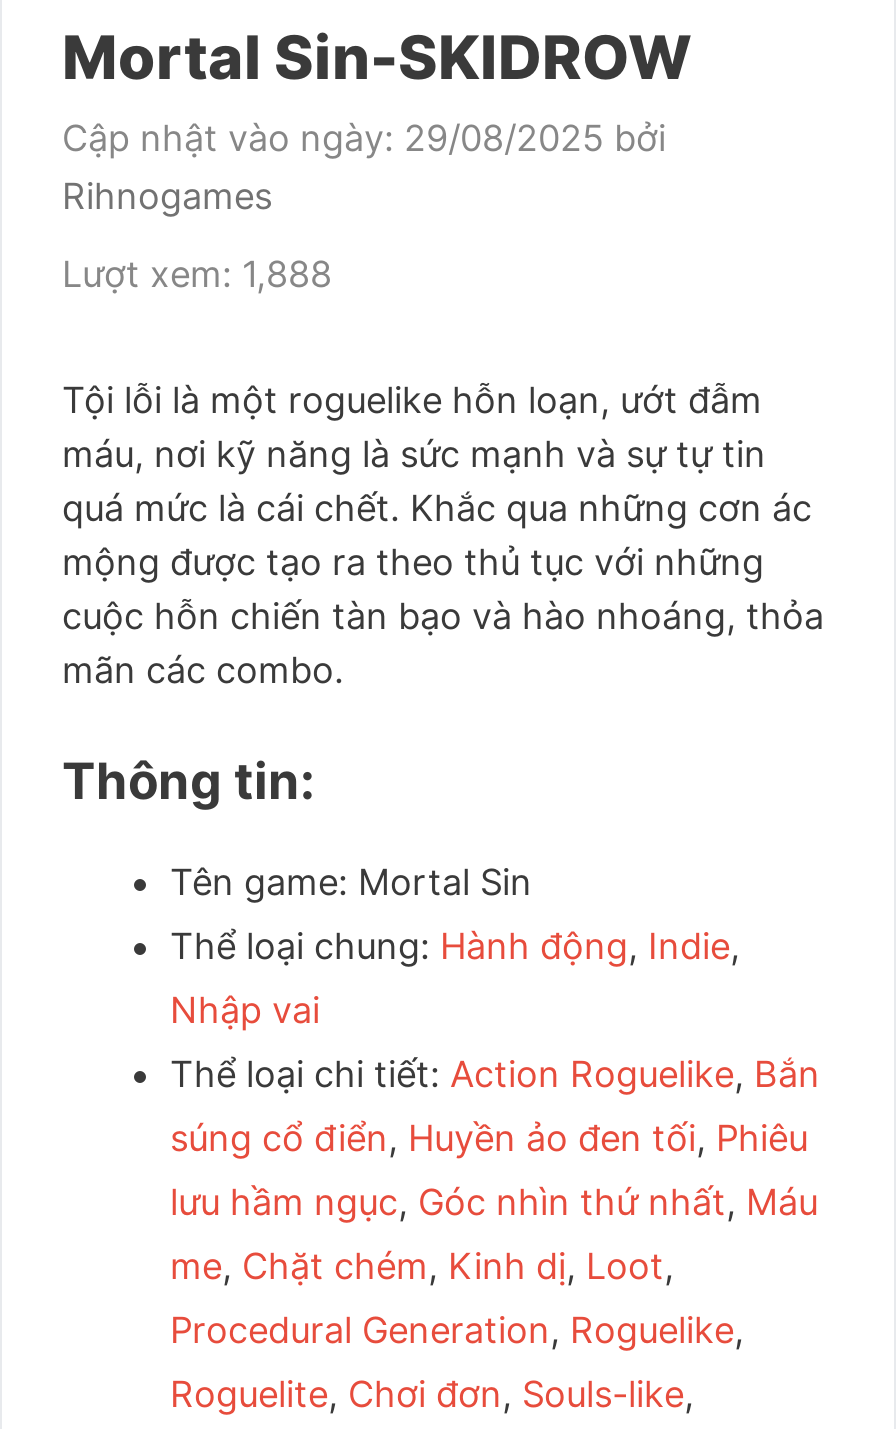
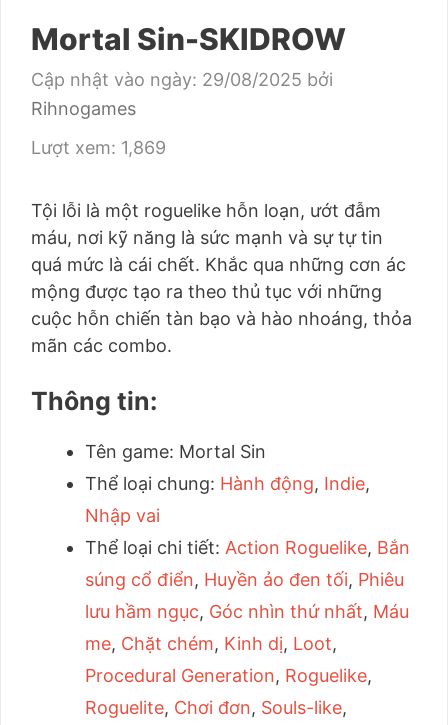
- Lượt xem: 1,888
+ Lượt xem: 1,869
